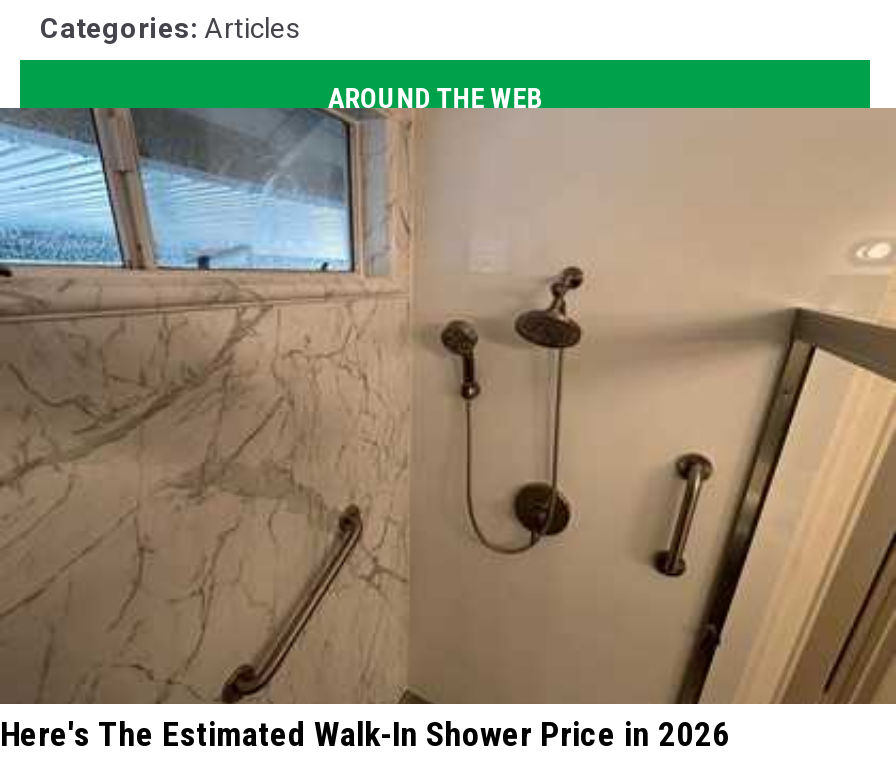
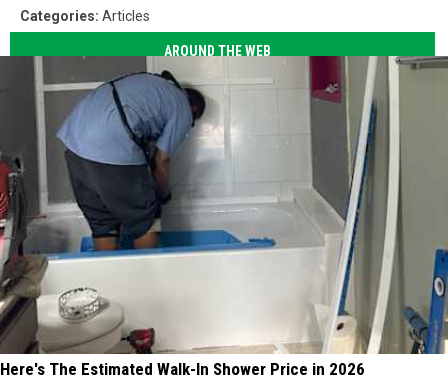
- [image]
+ [image]
